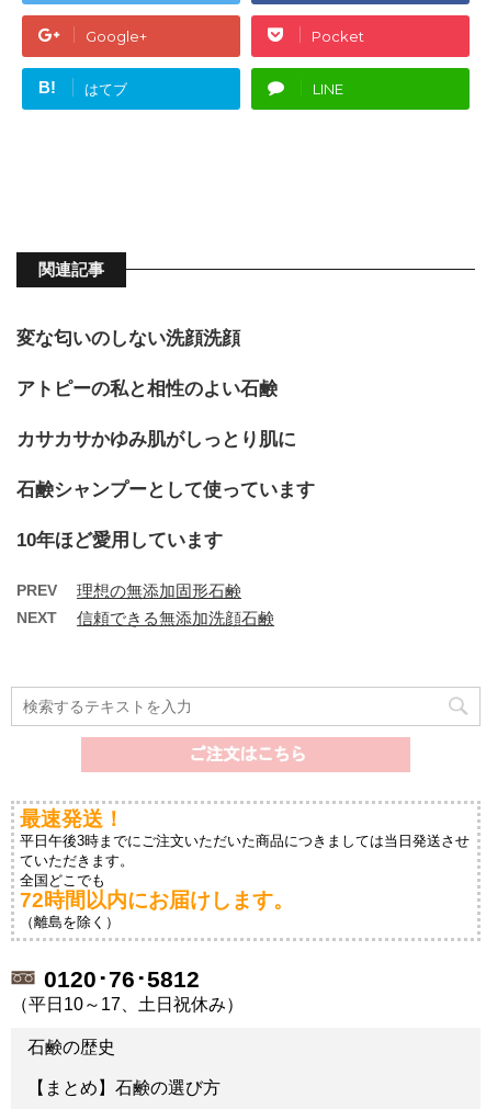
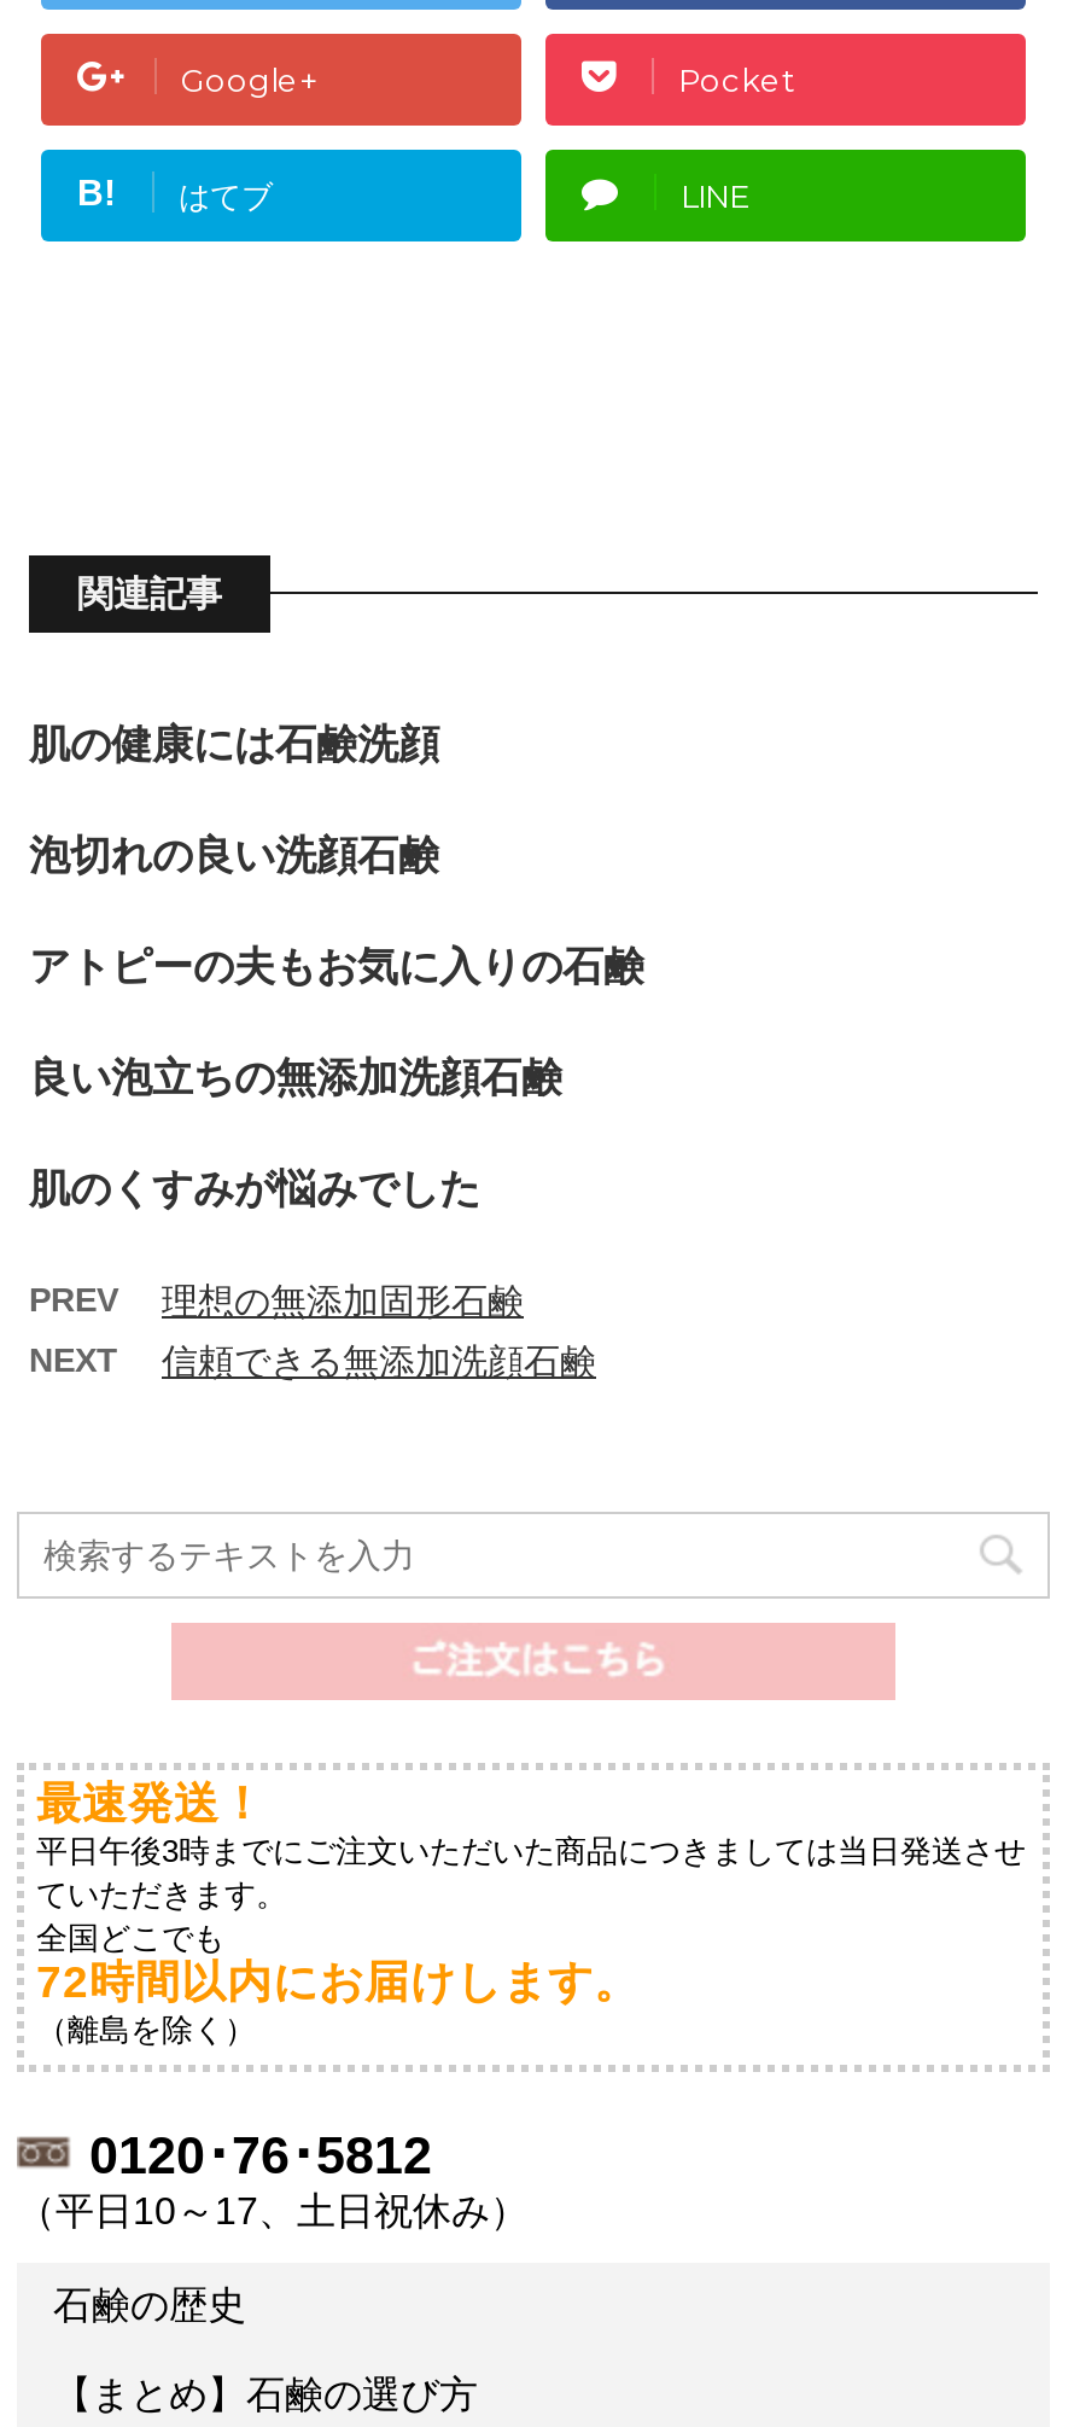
- 変な匂いのしない洗顔洗顔
+ 肌の健康には石鹸洗顔

- アトピーの私と相性のよい石鹸
+ 泡切れの良い洗顔石鹸

- カサカサかゆみ肌がしっとり肌に
+ アトピーの夫もお気に入りの石鹸

- 石鹸シャンプーとして使っています
+ 良い泡立ちの無添加洗顔石鹸

- 10年ほど愛用しています
+ 肌のくすみが悩みでした
